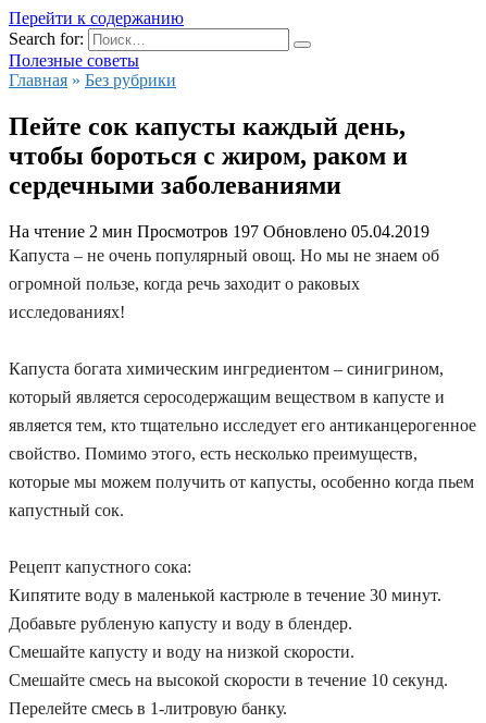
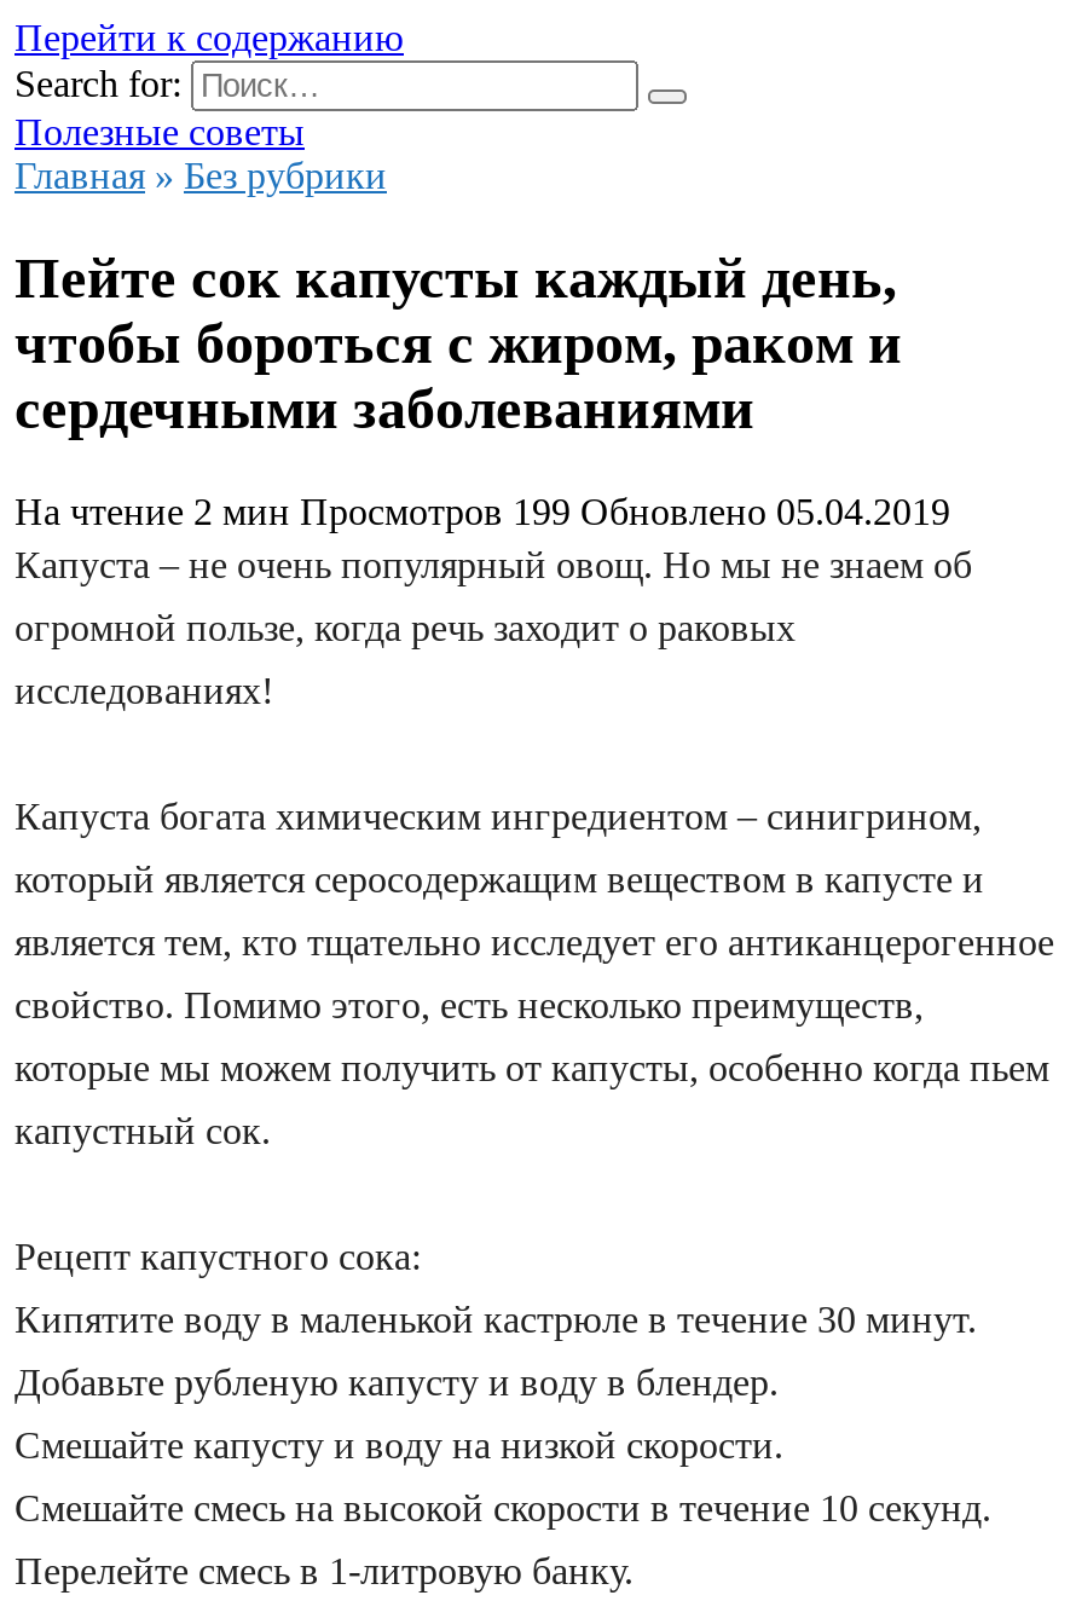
- На чтение 2 мин Просмотров 197 Обновлено 05.04.2019
+ На чтение 2 мин Просмотров 199 Обновлено 05.04.2019
